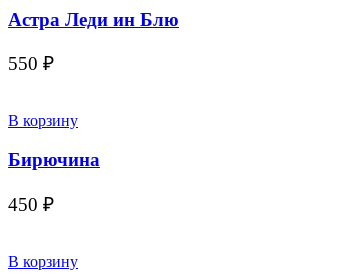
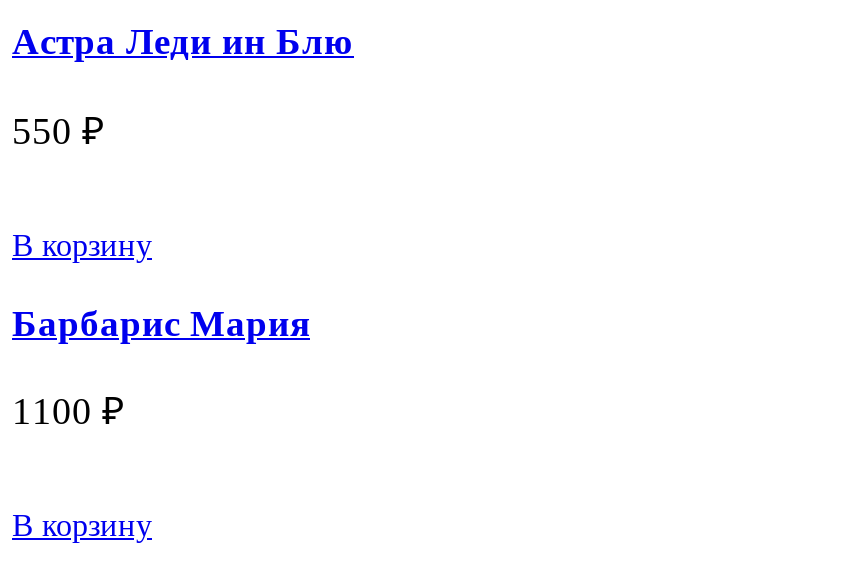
- Бирючина
+ Барбарис Мария

- 450 ₽
+ 1100 ₽
